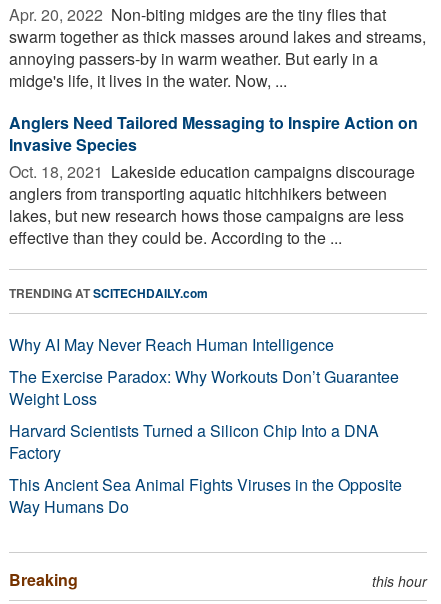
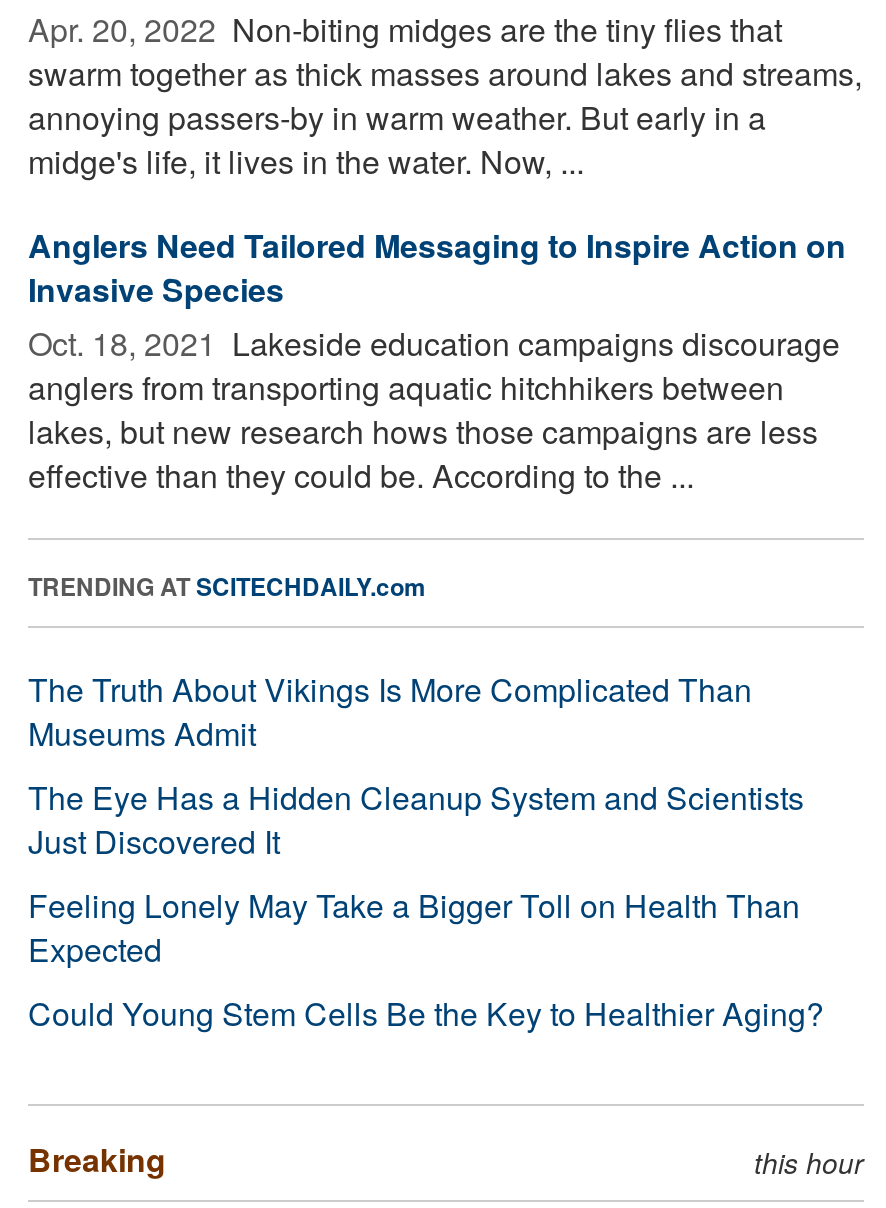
- Why AI May Never Reach Human Intelligence
- The Exercise Paradox: Why Workouts Don’t Guarantee
- Weight Loss
- Harvard Scientists Turned a Silicon Chip Into a DNA
- Factory
- This Ancient Sea Animal Fights Viruses in the Opposite
- Way Humans Do
+ The Truth About Vikings Is More Complicated Than
+ Museums Admit
+ The Eye Has a Hidden Cleanup System and Scientists
+ Just Discovered It
+ Feeling Lonely May Take a Bigger Toll on Health Than
+ Expected
+ Could Young Stem Cells Be the Key to Healthier Aging?
